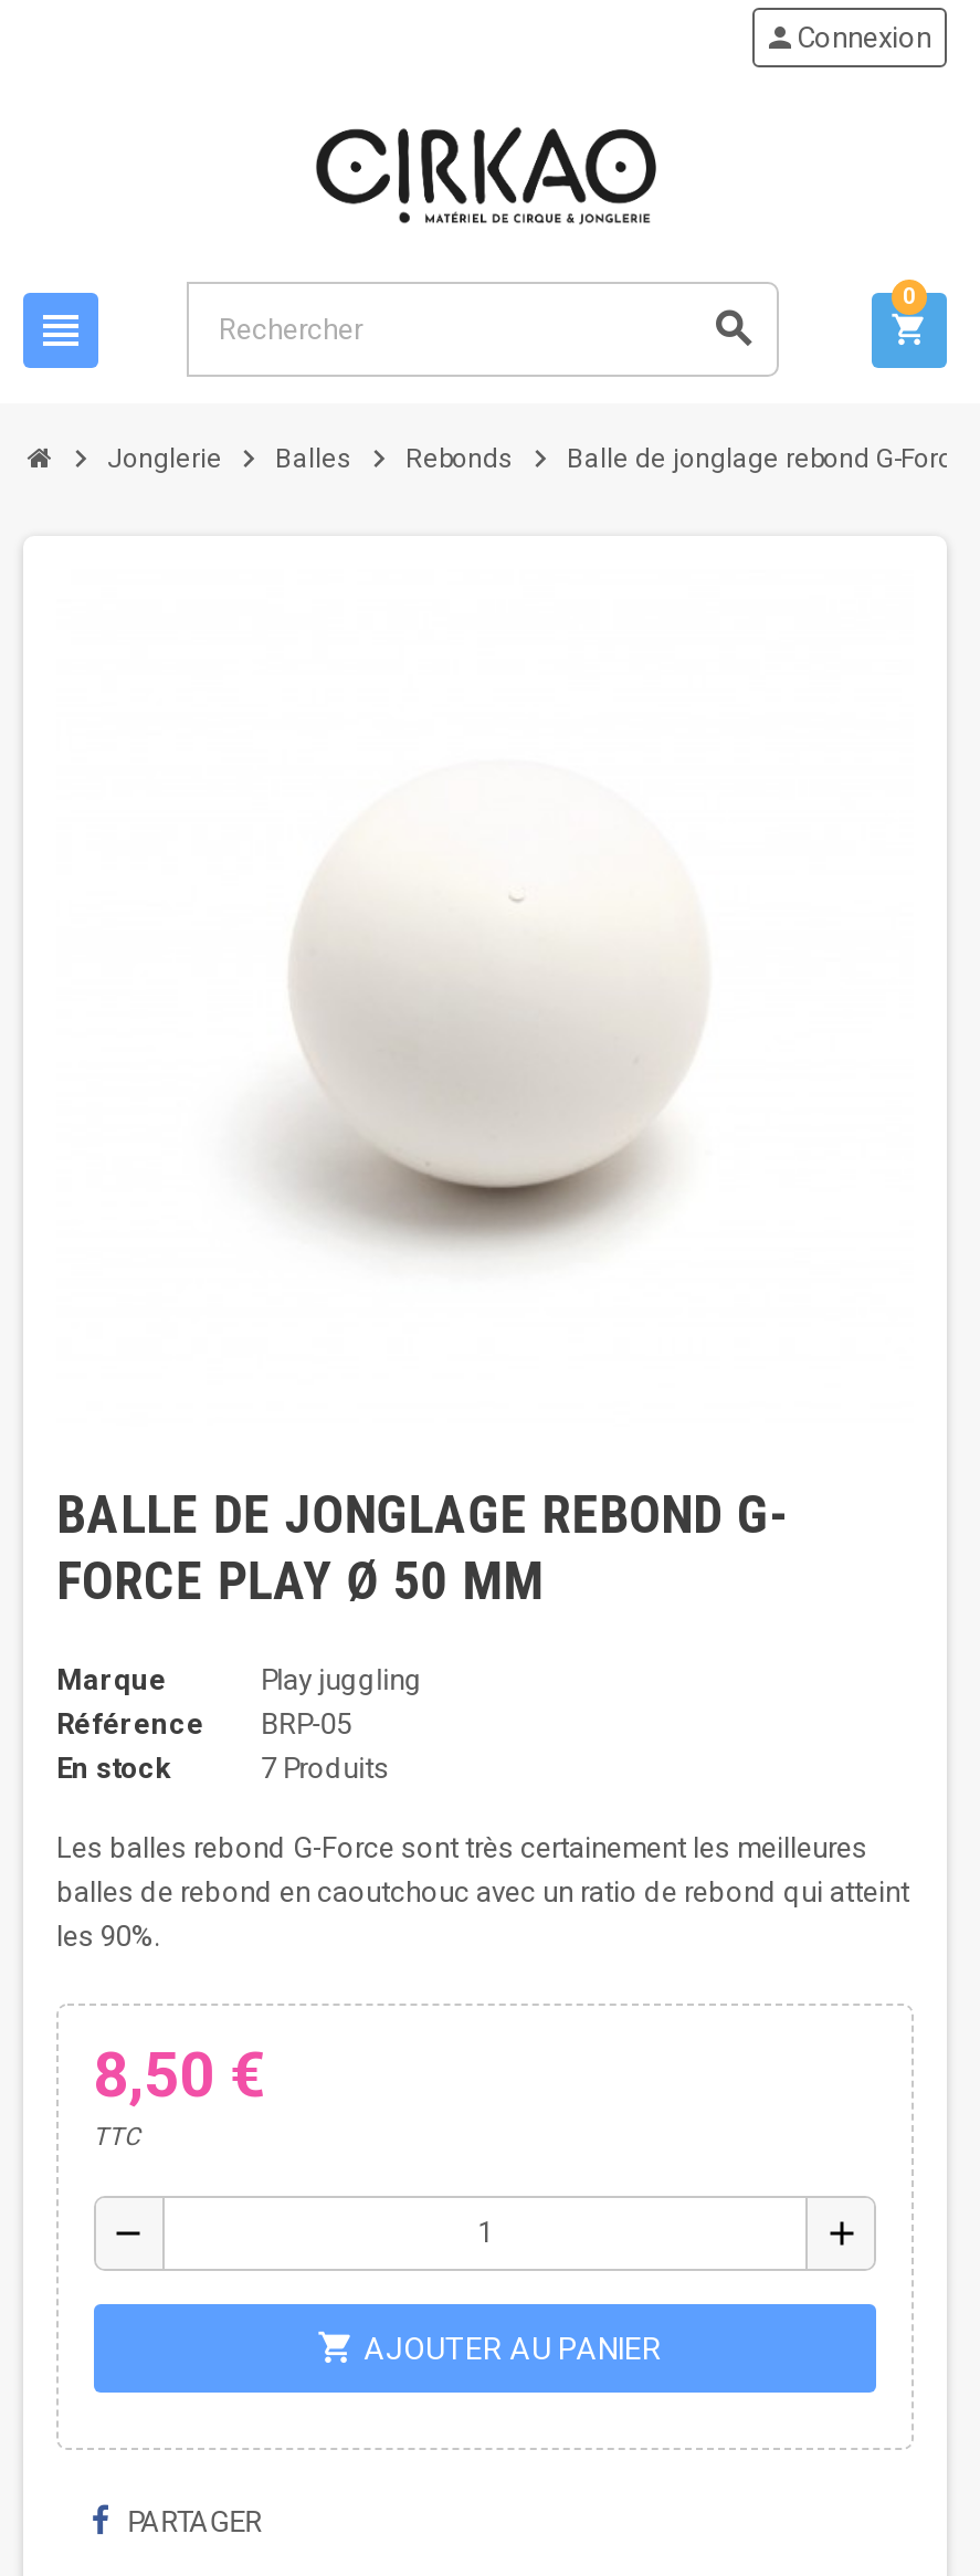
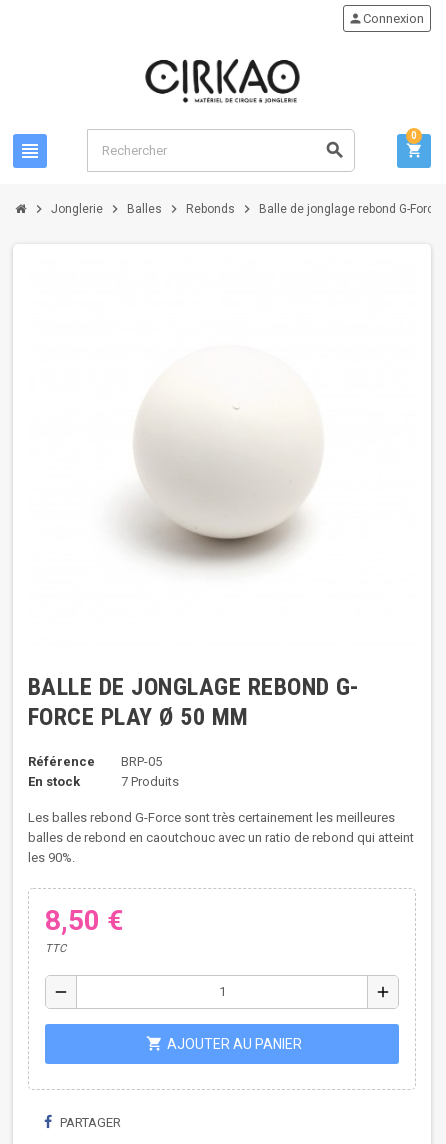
- Marque
- Play juggling
